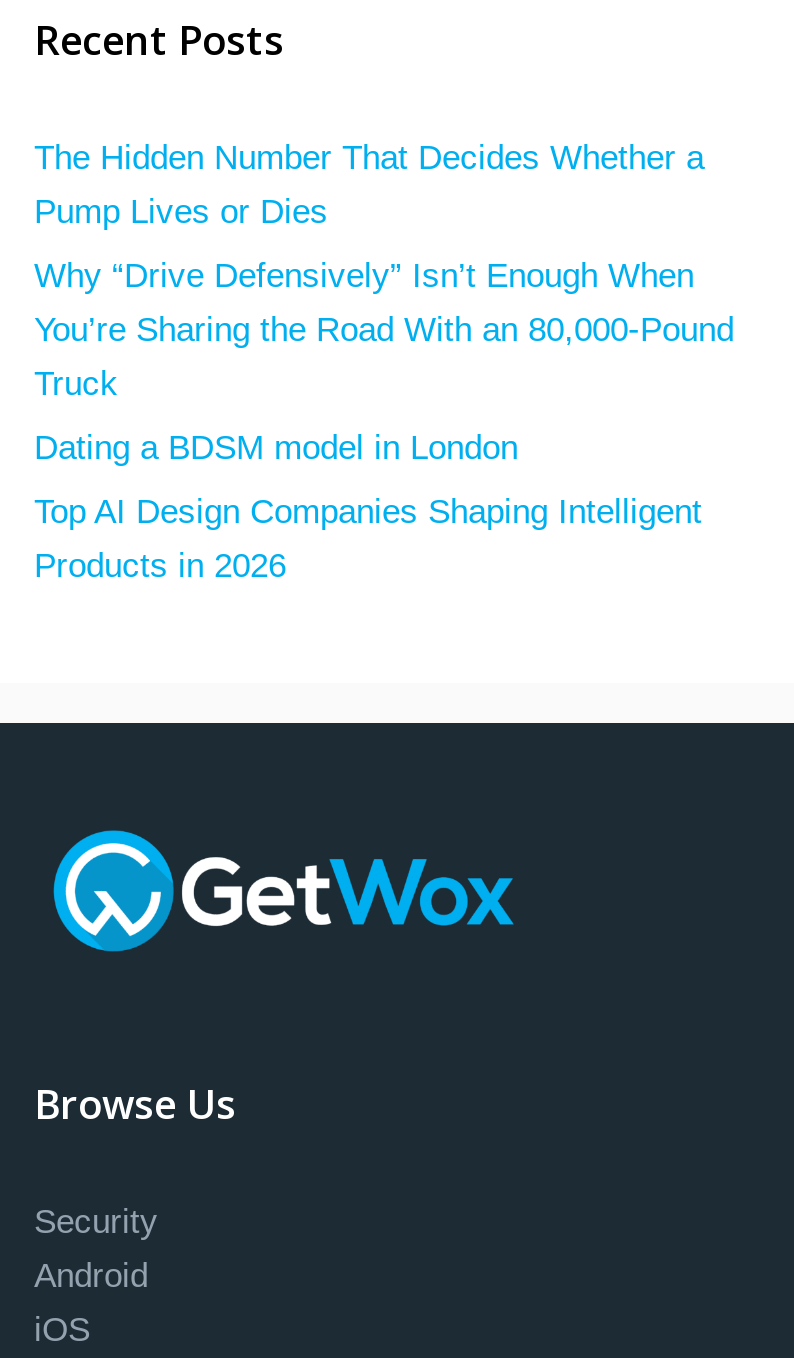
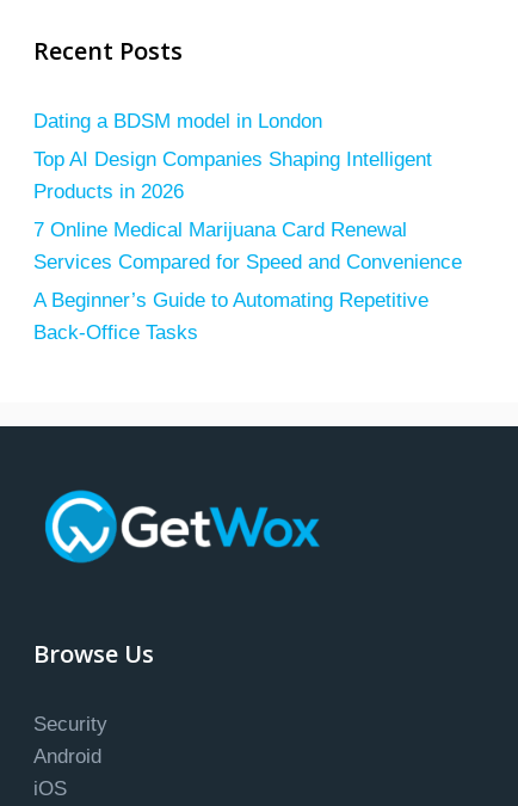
- The Hidden Number That Decides Whether a
- Pump Lives or Dies
- Why “Drive Defensively” Isn’t Enough When
- You’re Sharing the Road With an 80,000-Pound
- Truck

moved up: Dating a BDSM model in London | Top AI Design Companies Shaping Intelligent | Products in 2026

+ 7 Online Medical Marijuana Card Renewal
+ Services Compared for Speed and Convenience
+ A Beginner’s Guide to Automating Repetitive
+ Back-Office Tasks
